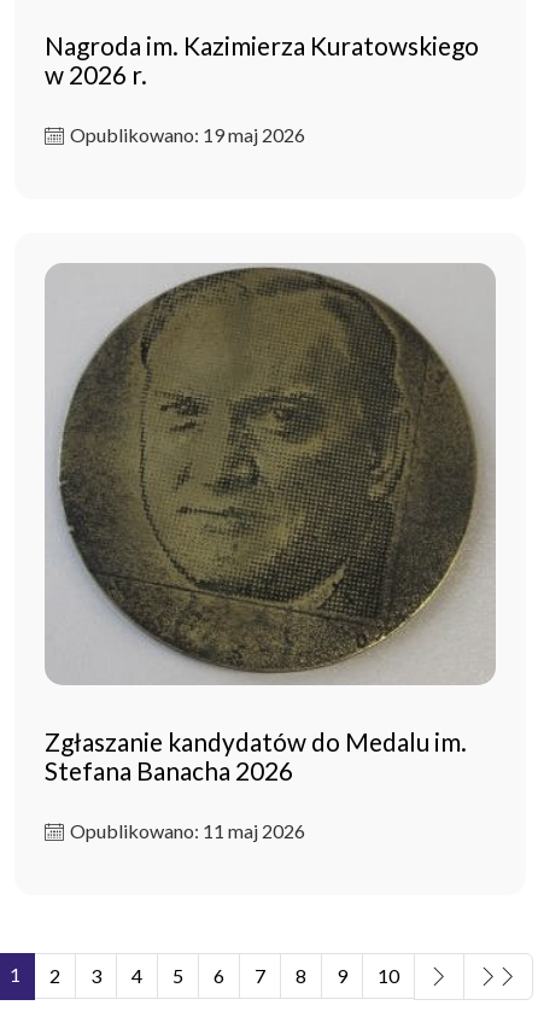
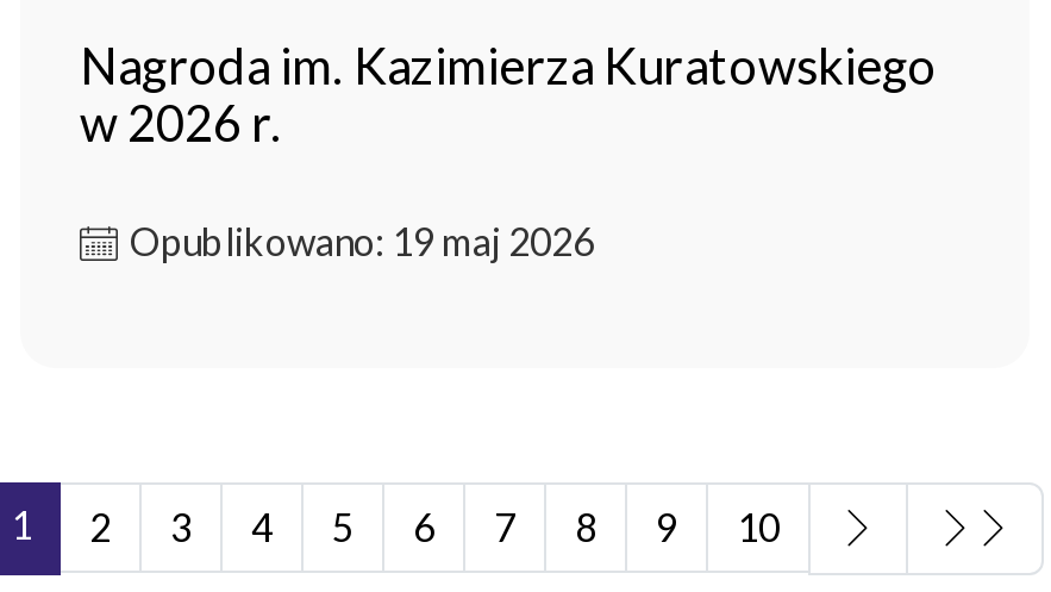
- [image]
- Zgłaszanie kandydatów do Medalu im.
- Stefana Banacha 2026
- Opublikowano: 11 maj 2026
